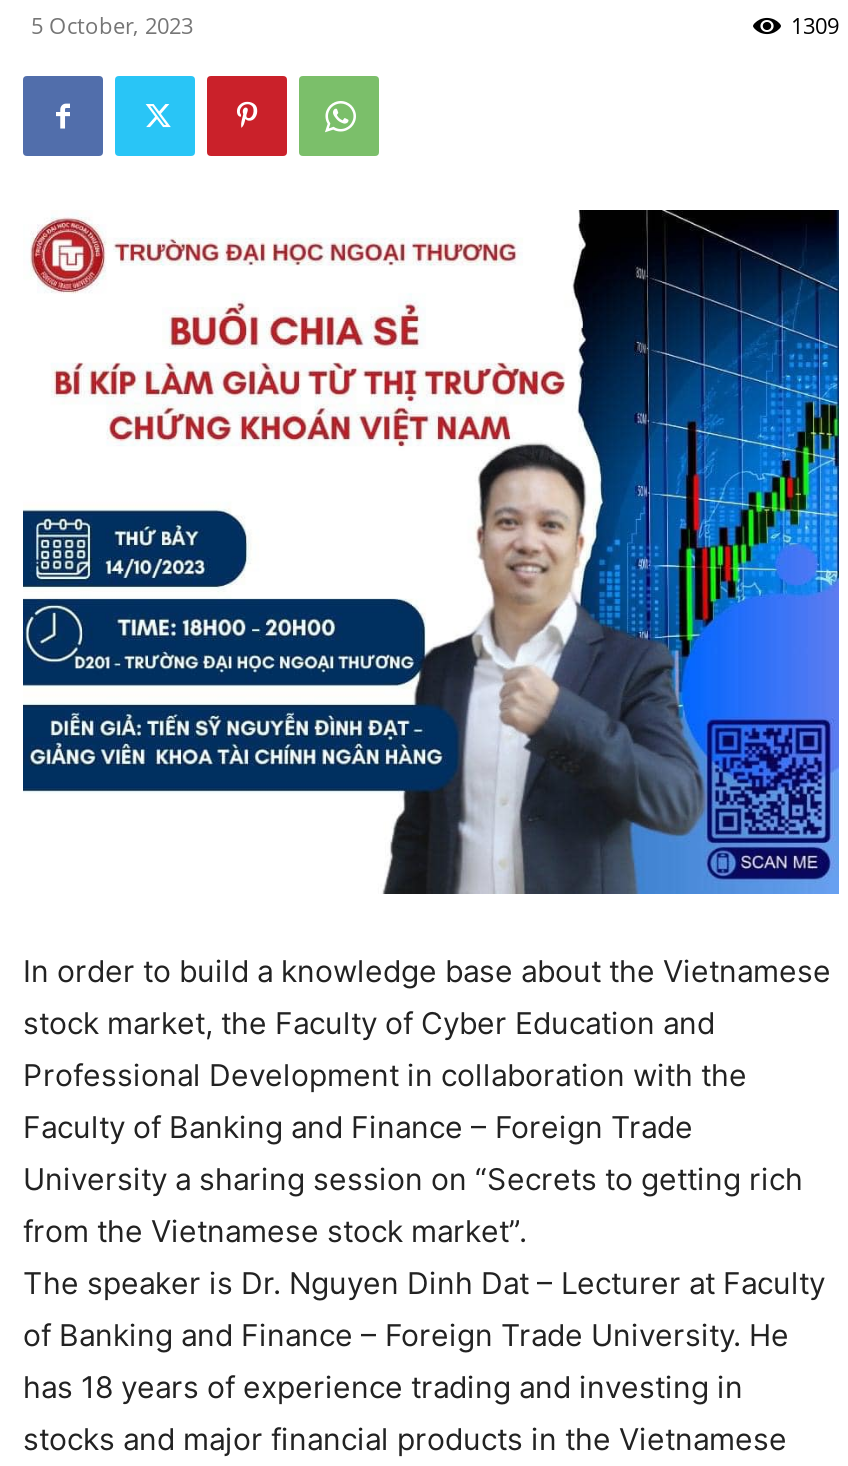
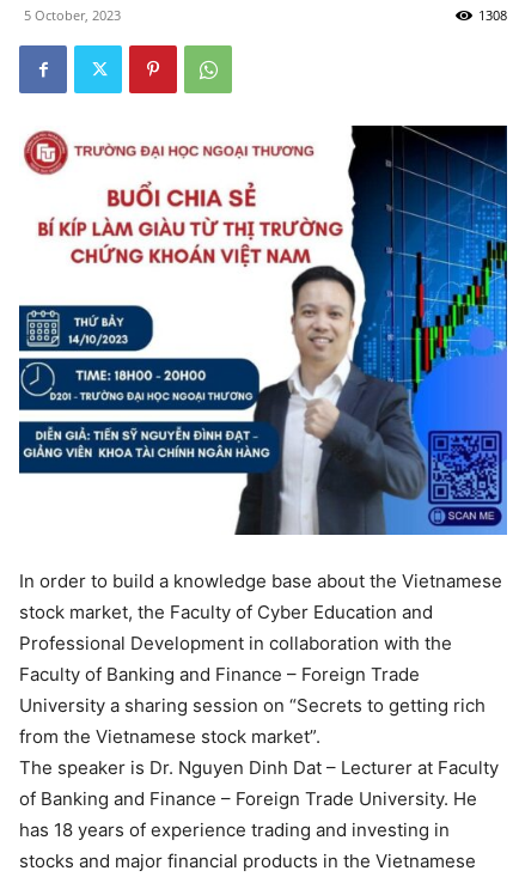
- 1309
+ 1308
